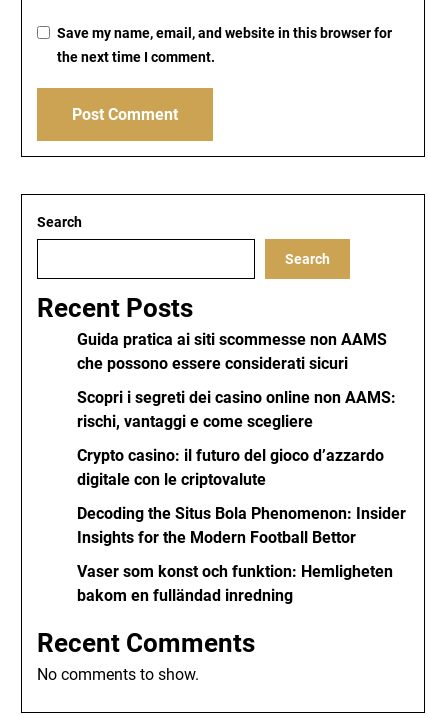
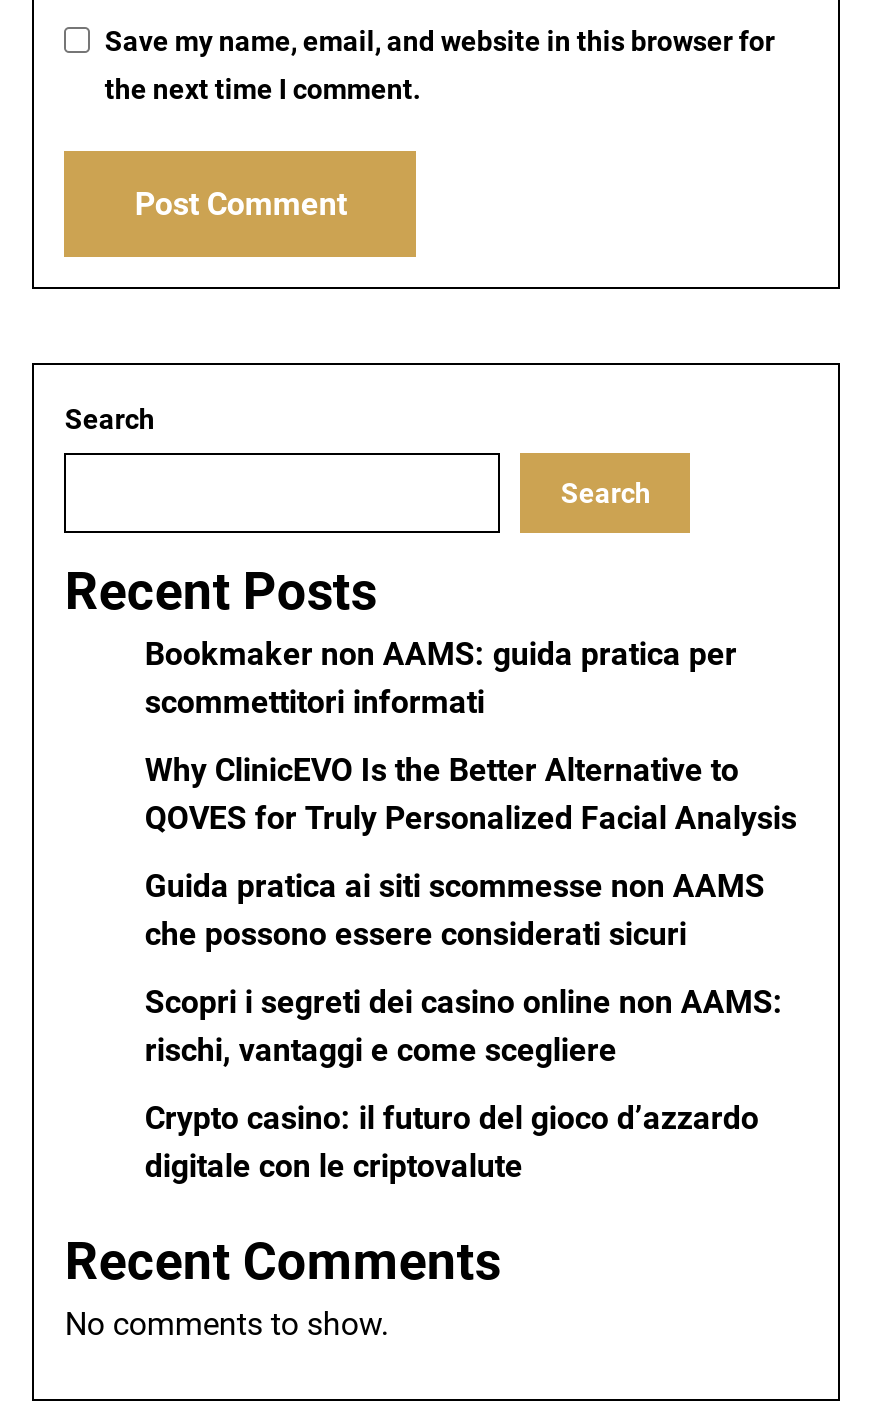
+ Bookmaker non AAMS: guida pratica per
+ scommettitori informati
+ Why ClinicEVO Is the Better Alternative to
+ QOVES for Truly Personalized Facial Analysis

moved down: Guida pratica ai siti scommesse non AAMS | che possono essere considerati sicuri | Scopri i segreti dei casino online non AAMS: | rischi, vantaggi e come scegliere | Crypto casino: il futuro del gioco d’azzardo | digitale con le criptovalute

- Decoding the Situs Bola Phenomenon: Insider
- Insights for the Modern Football Bettor
- Vaser som konst och funktion: Hemligheten
- bakom en fulländad inredning
